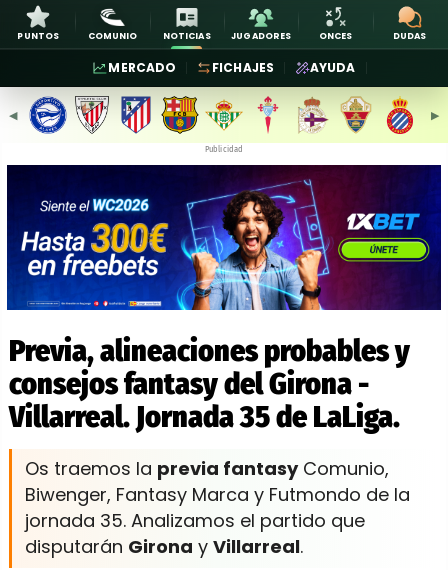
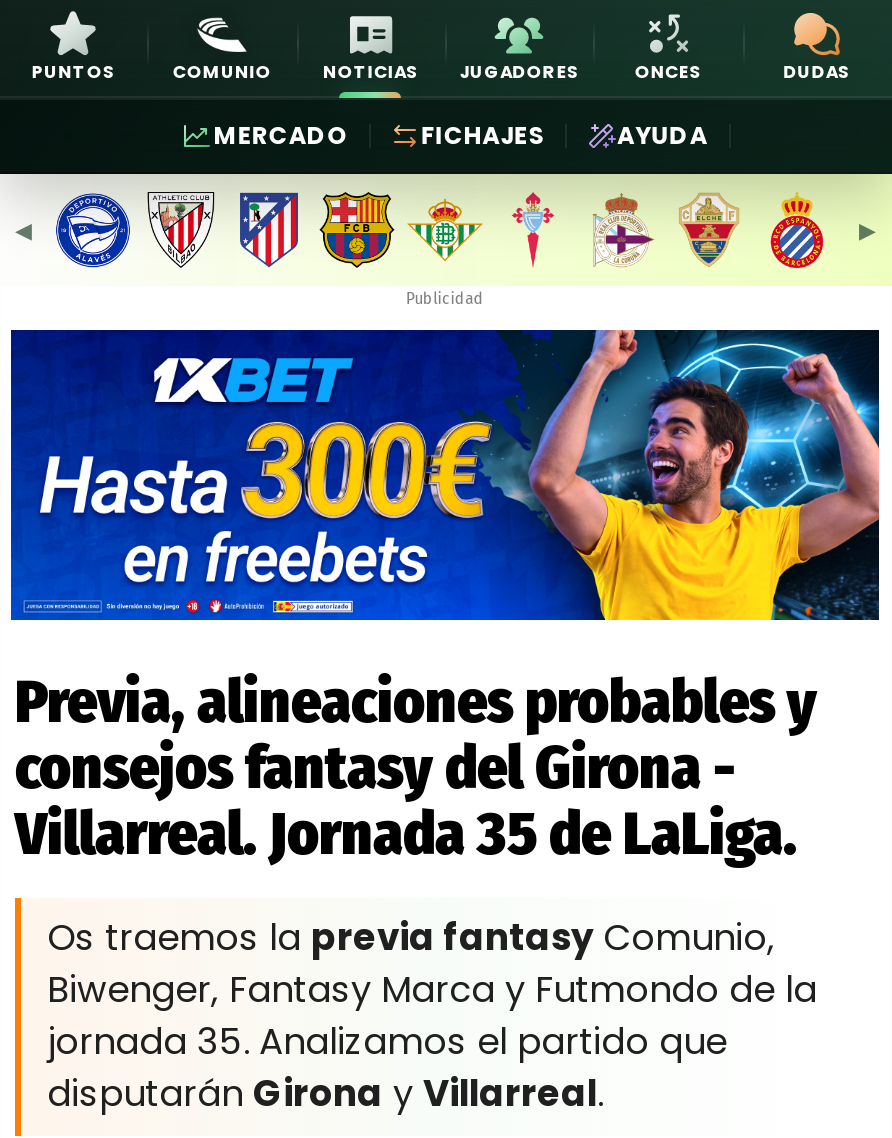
- [image]
+ [image]
